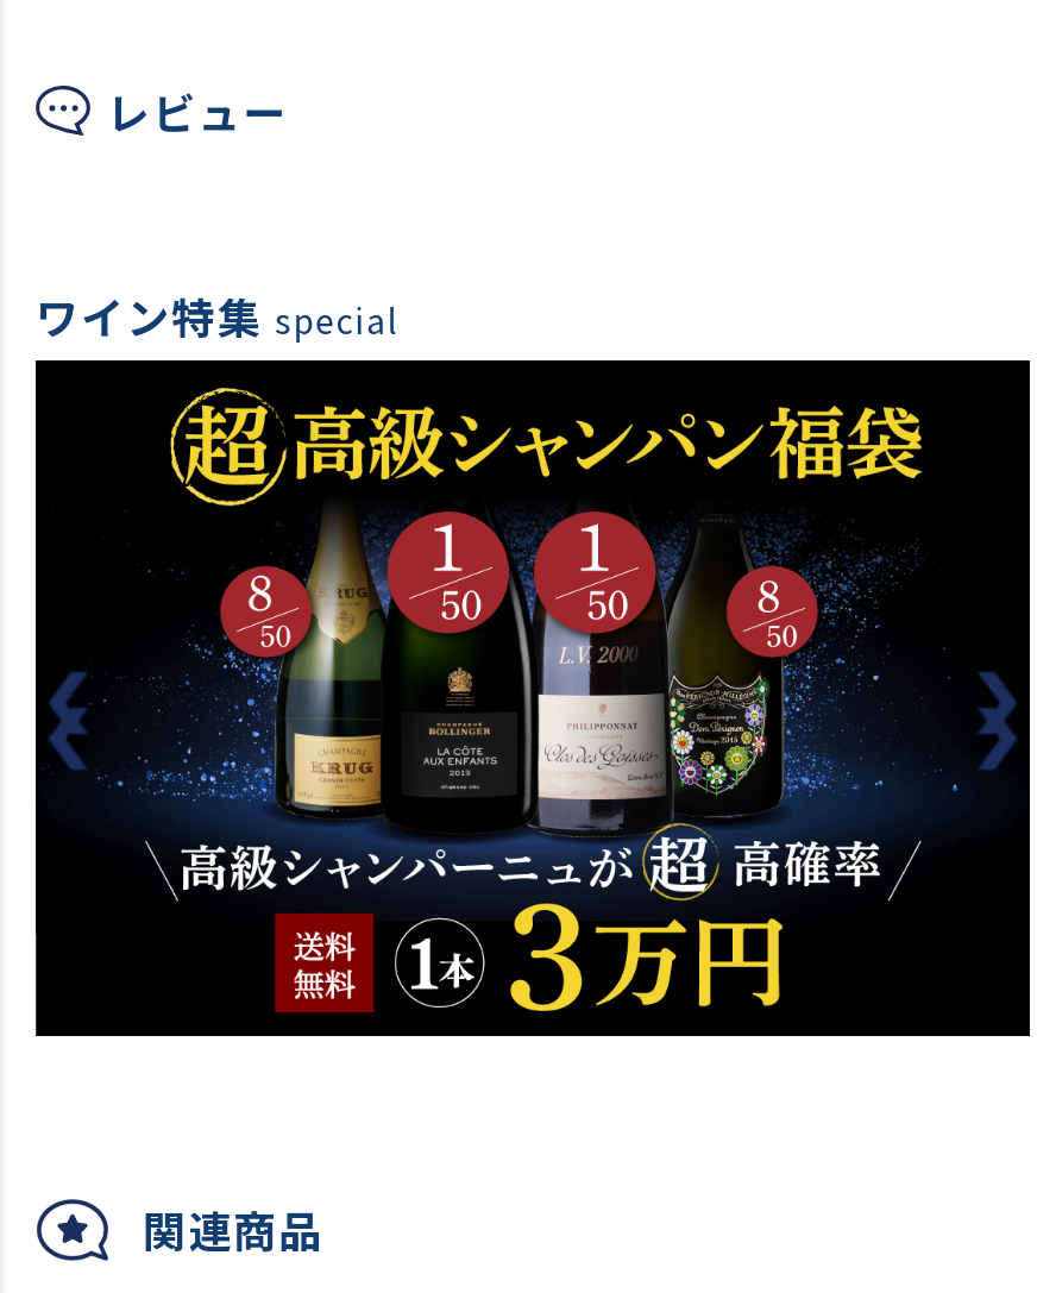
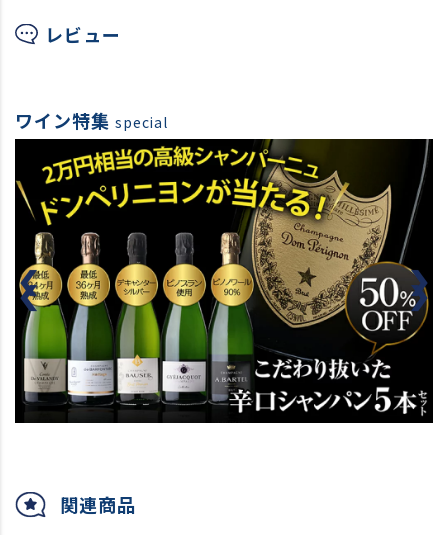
- [image]
+ [image]
